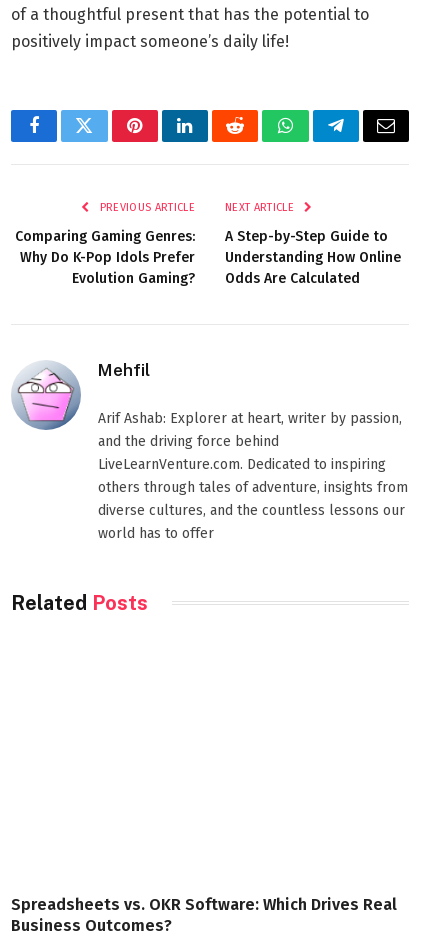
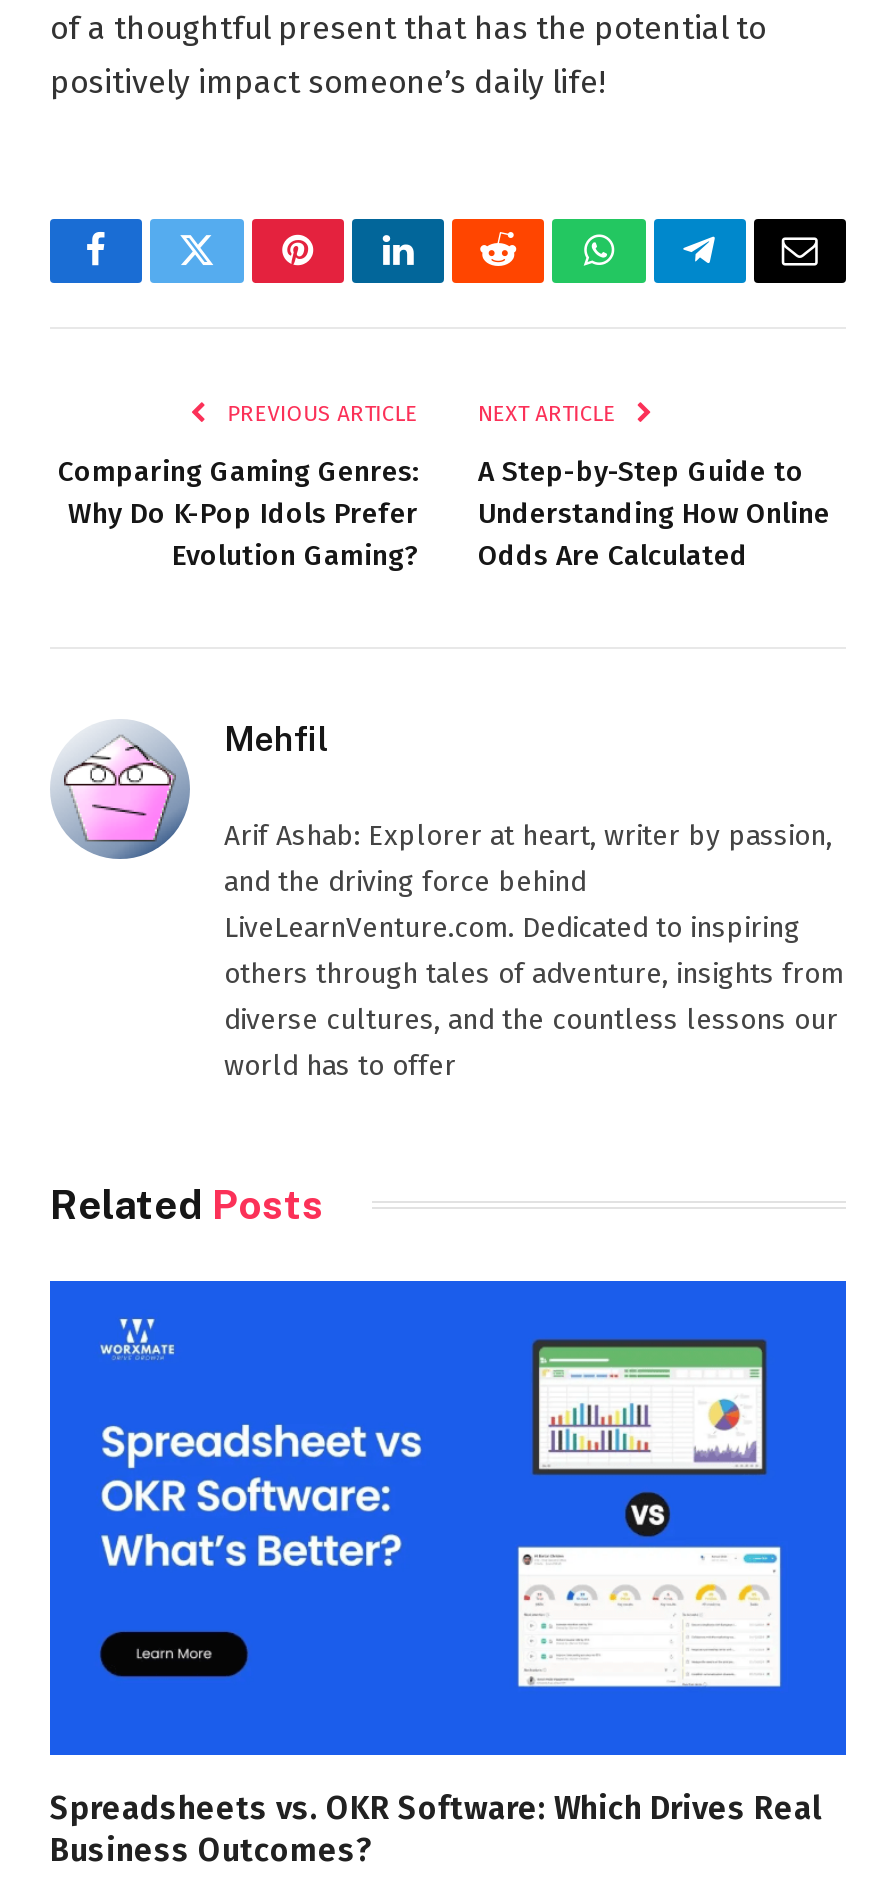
+ [image]
